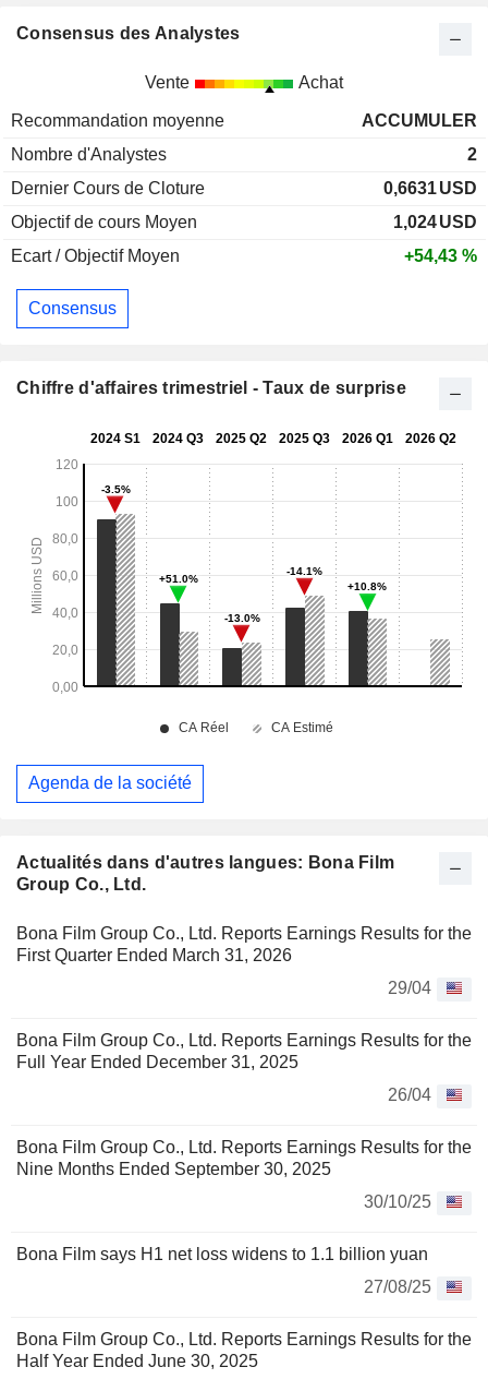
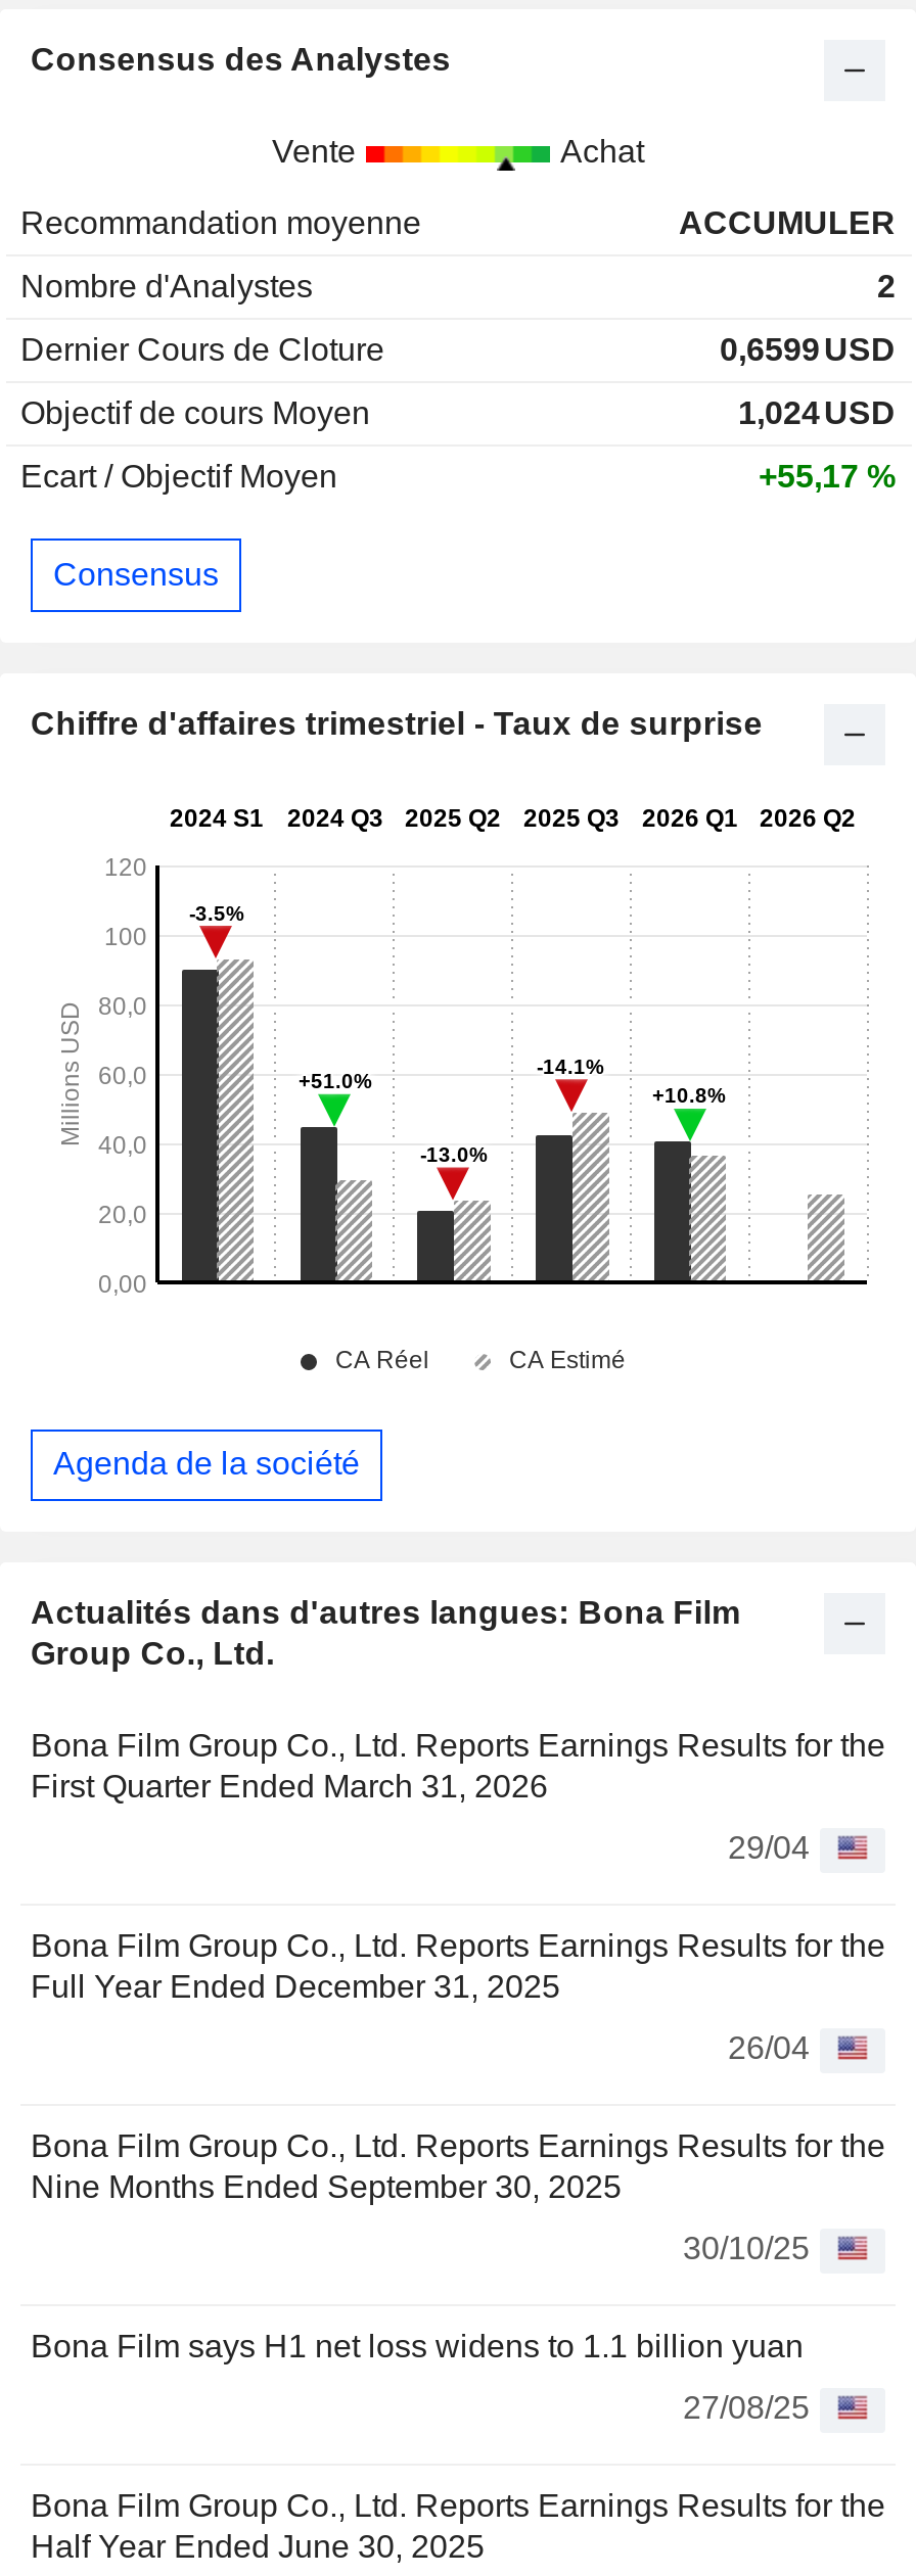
- 0,6631 USD
+ 0,6599 USD

- +54,43 %
+ +55,17 %
